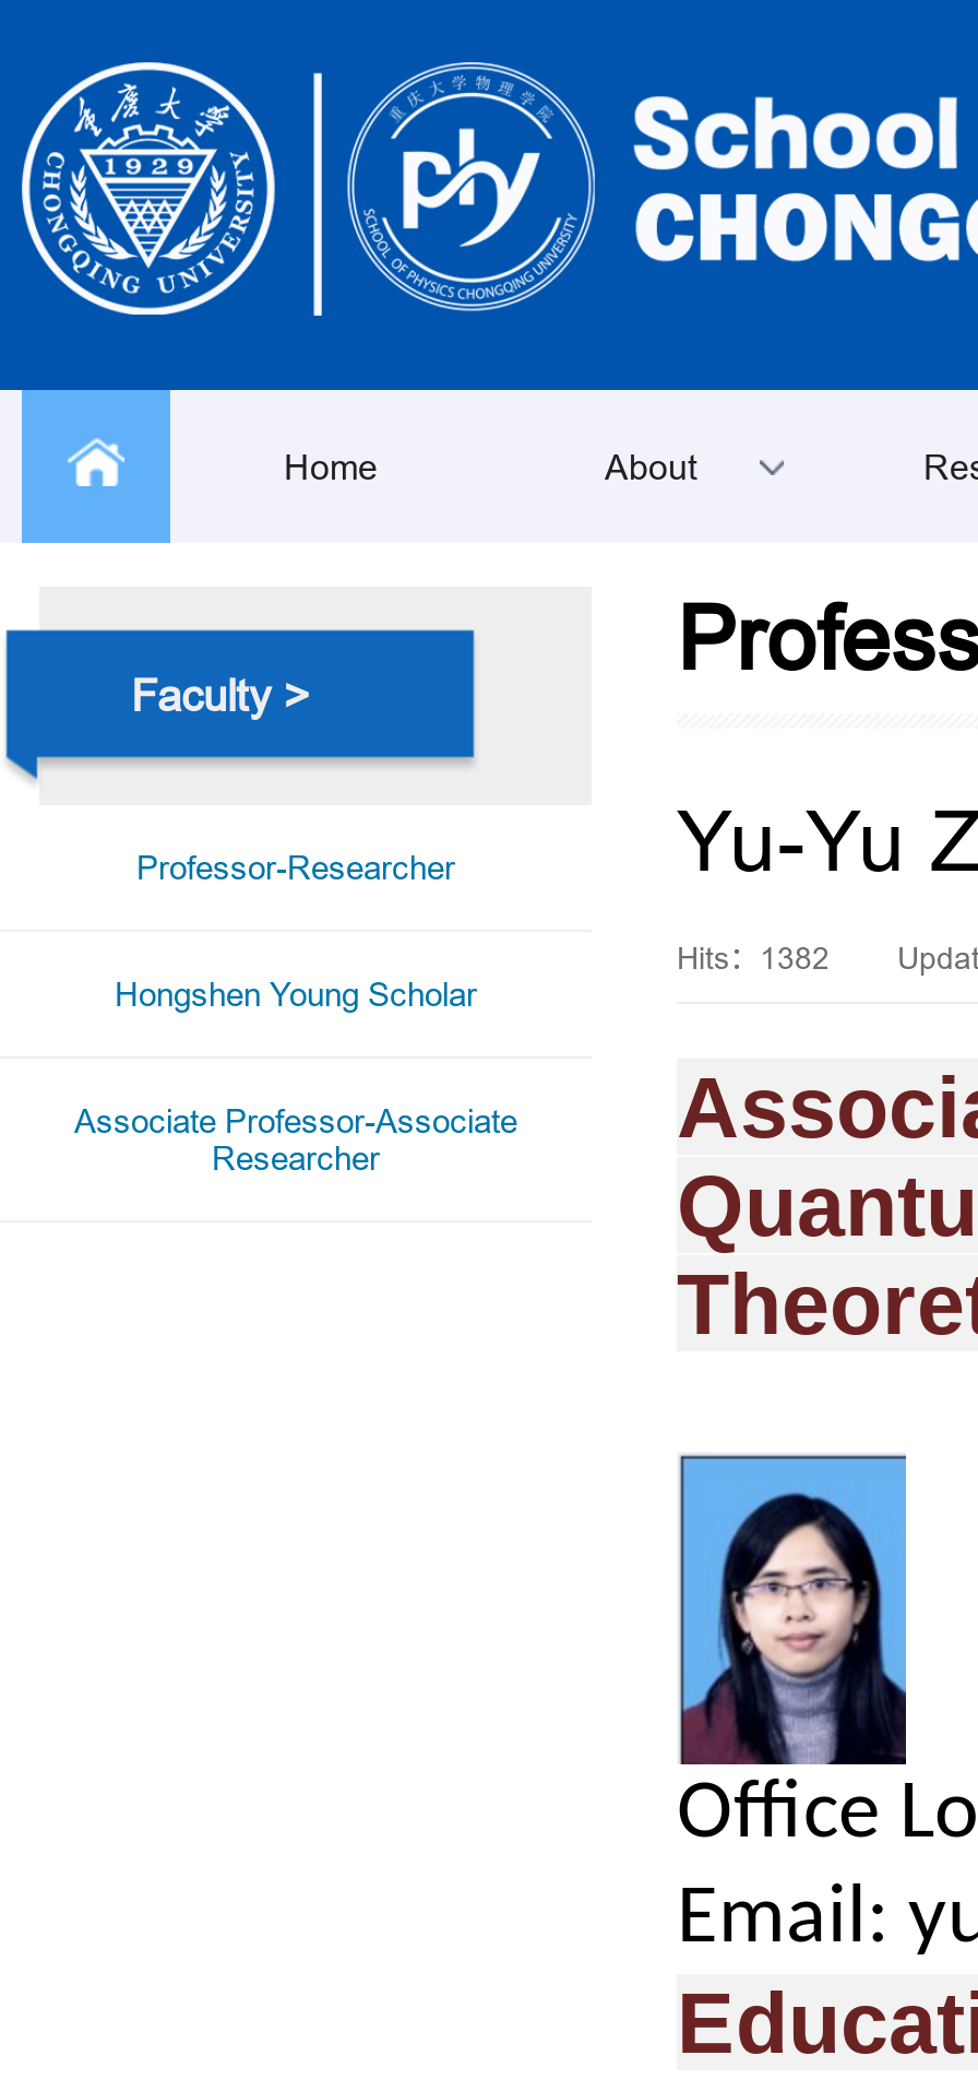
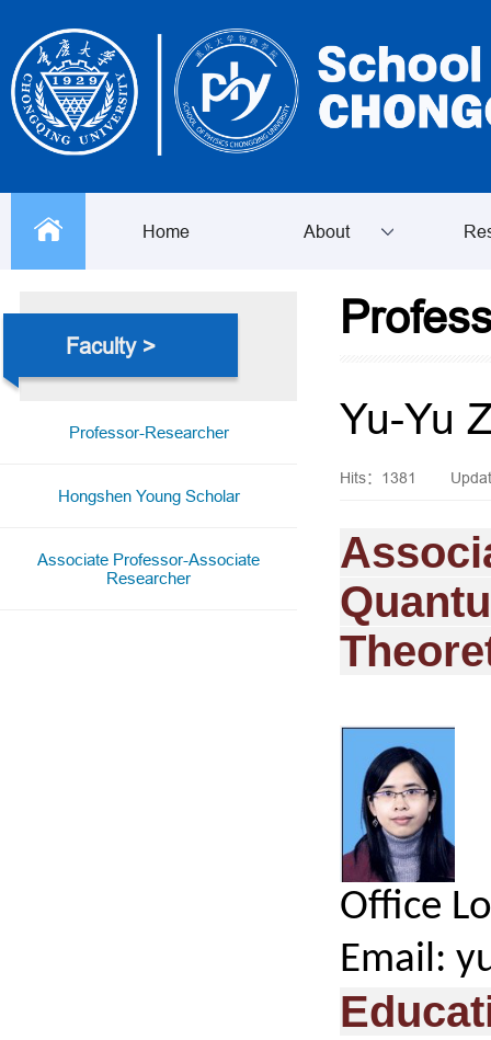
- Hits：1382
+ Hits：1381
